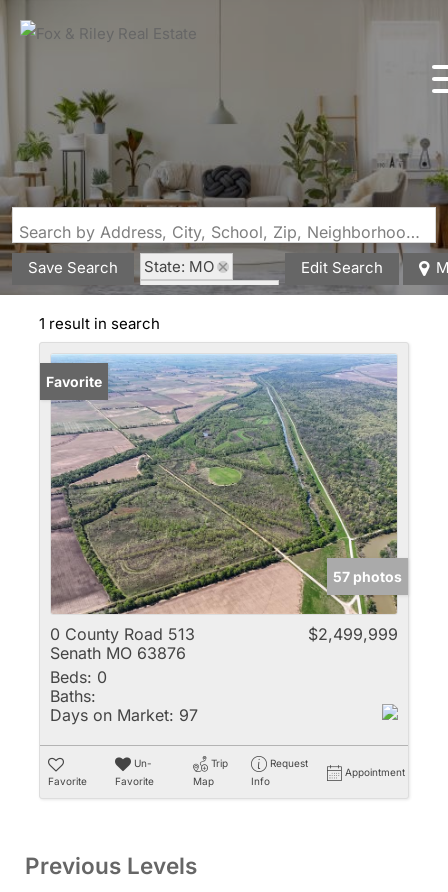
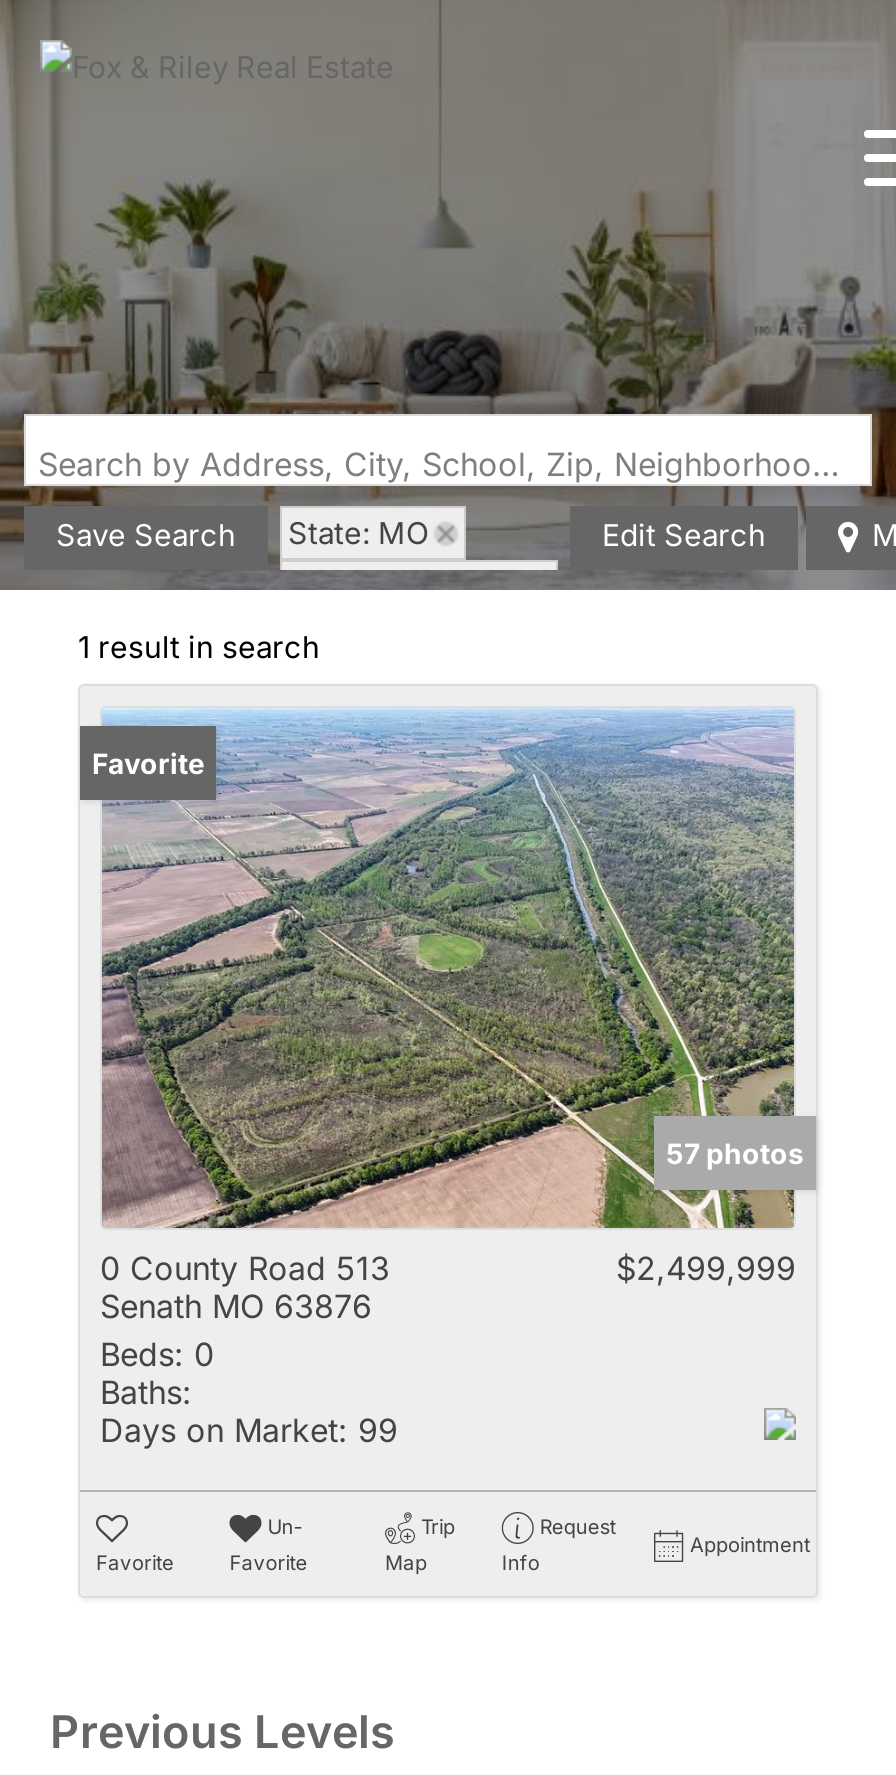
- Days on Market: 97
+ Days on Market: 99
